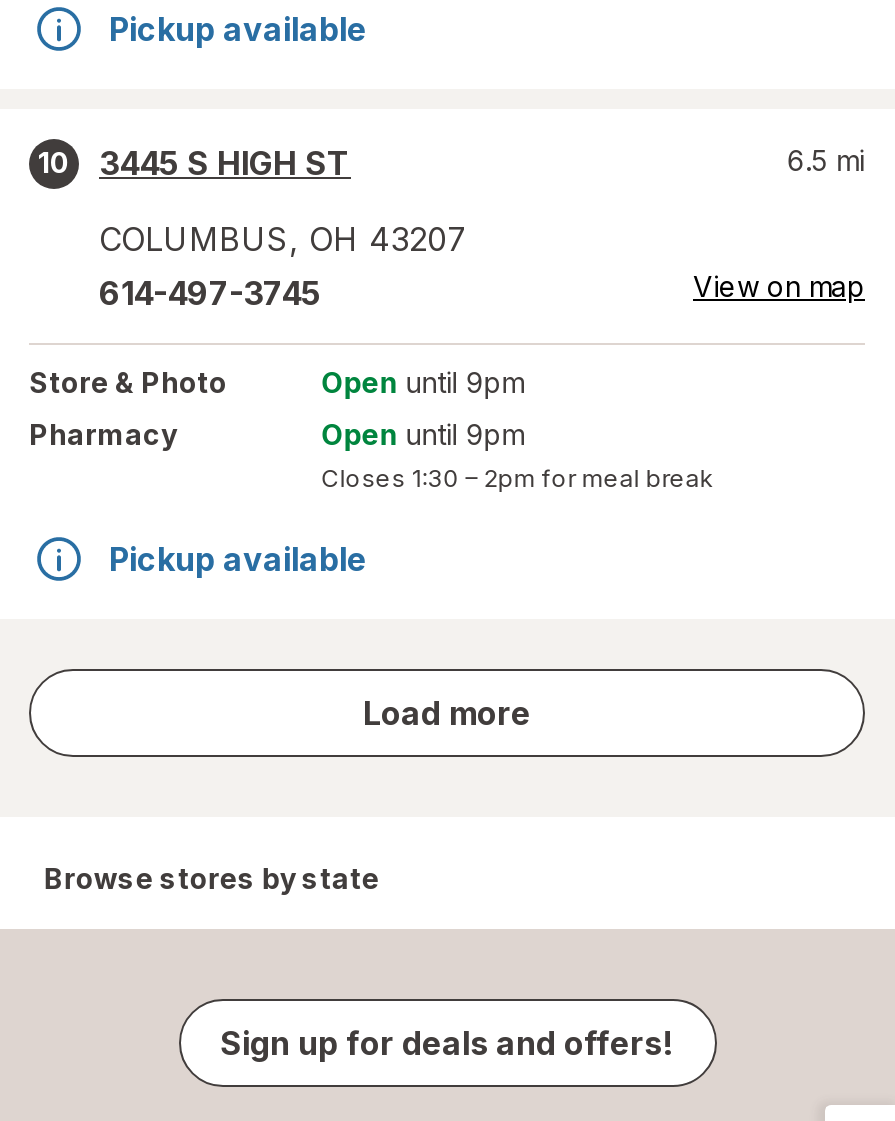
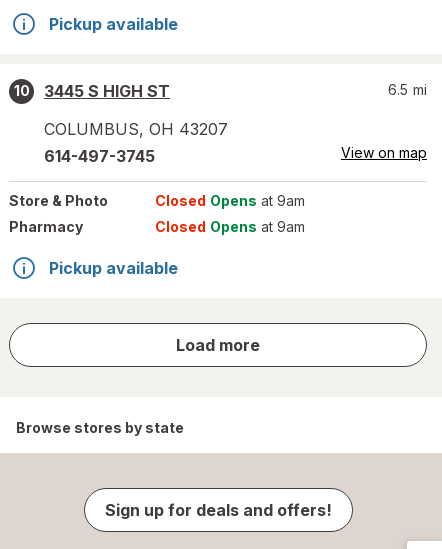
- Open until 9pm
+ Closed Opens at 9am

- Open until 9pm
- Closes 1:30 – 2pm for meal break
+ Closed Opens at 9am
